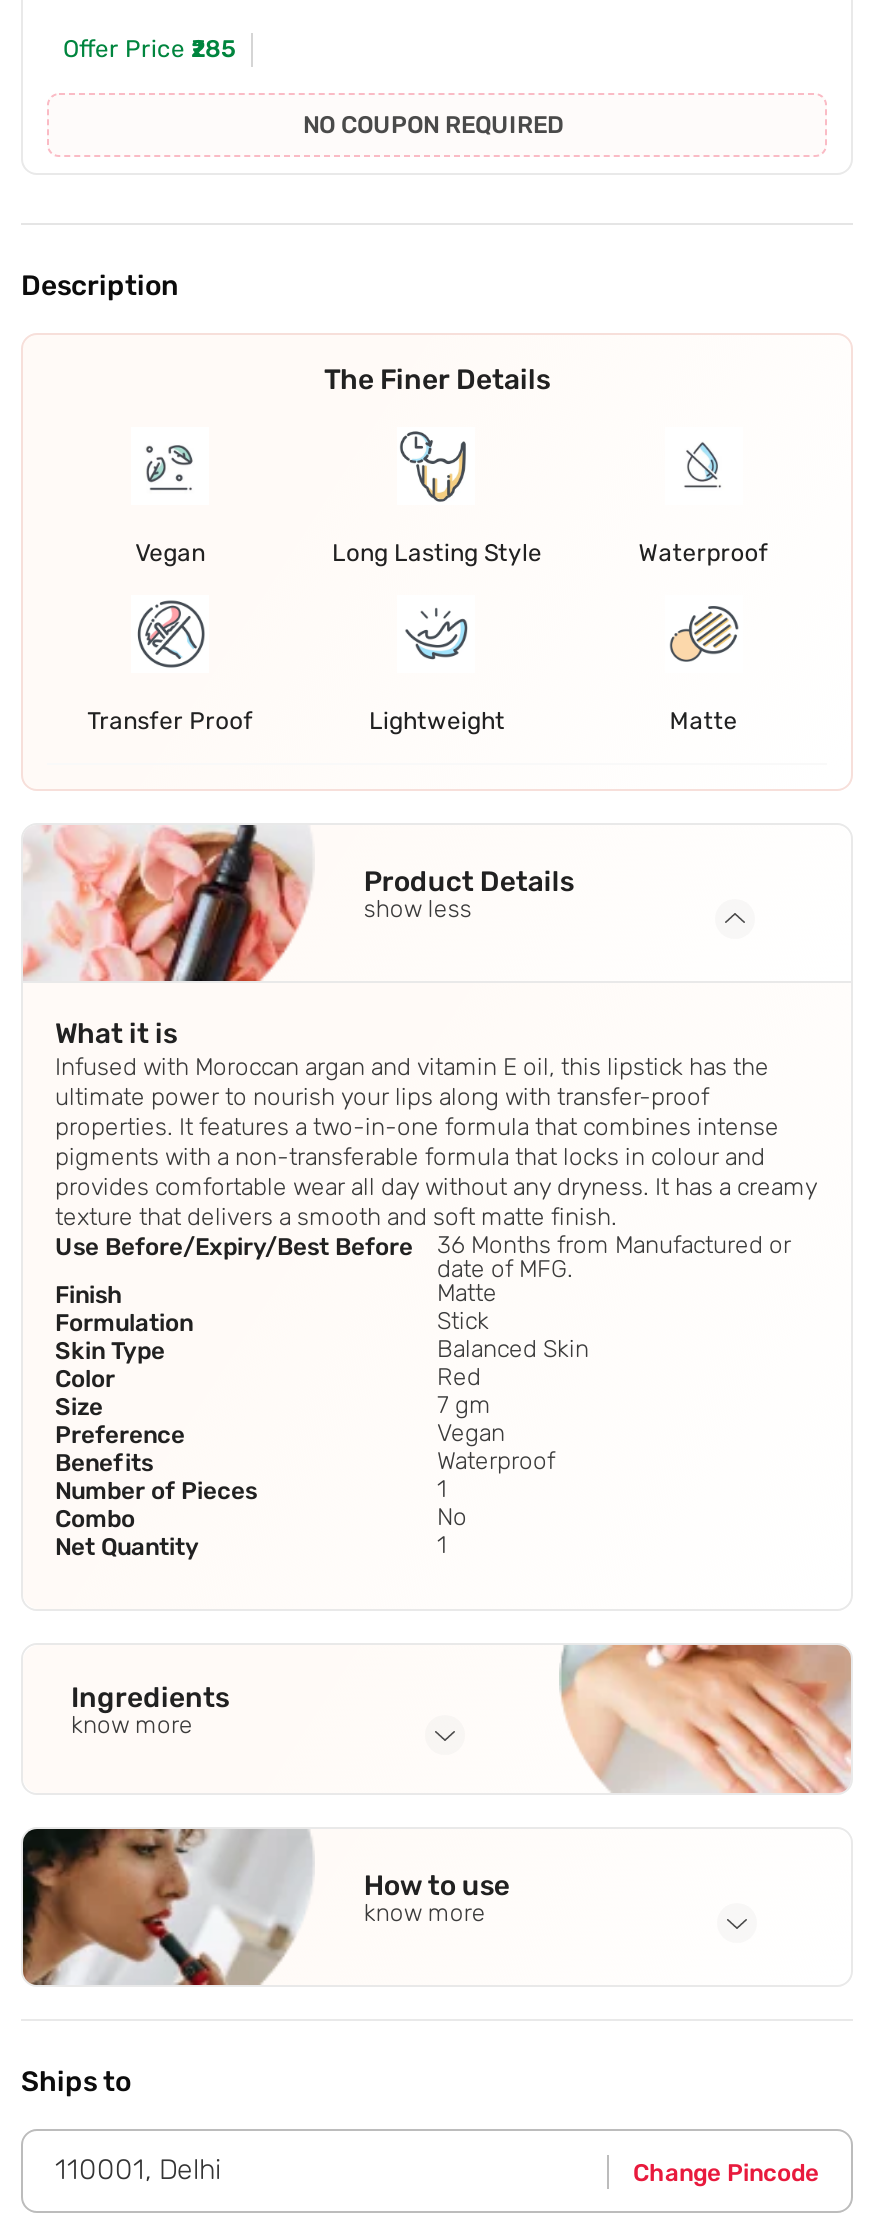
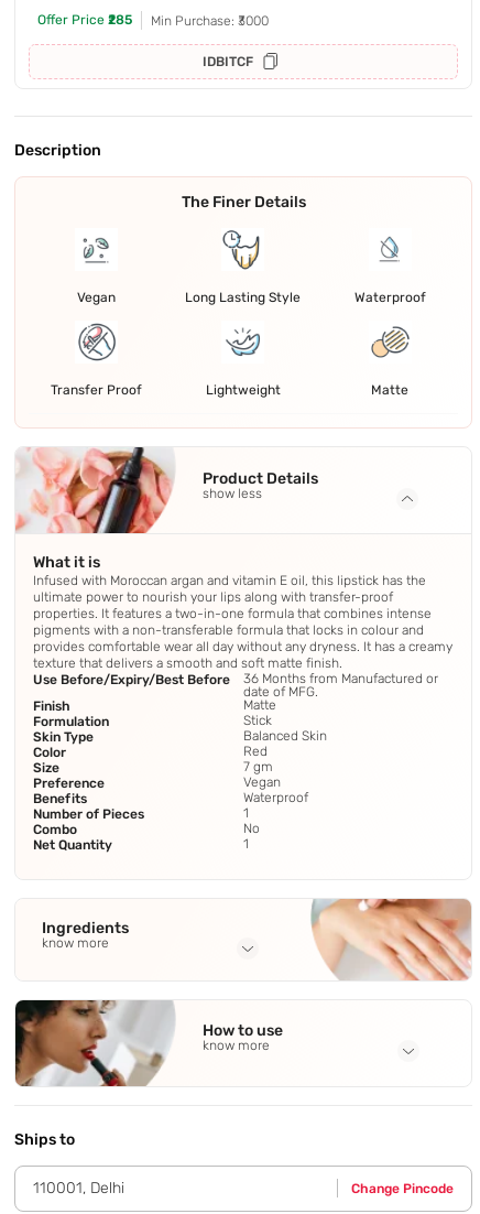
- NO COUPON REQUIRED
+ Min Purchase: ₹3000
+ IDBITCF
